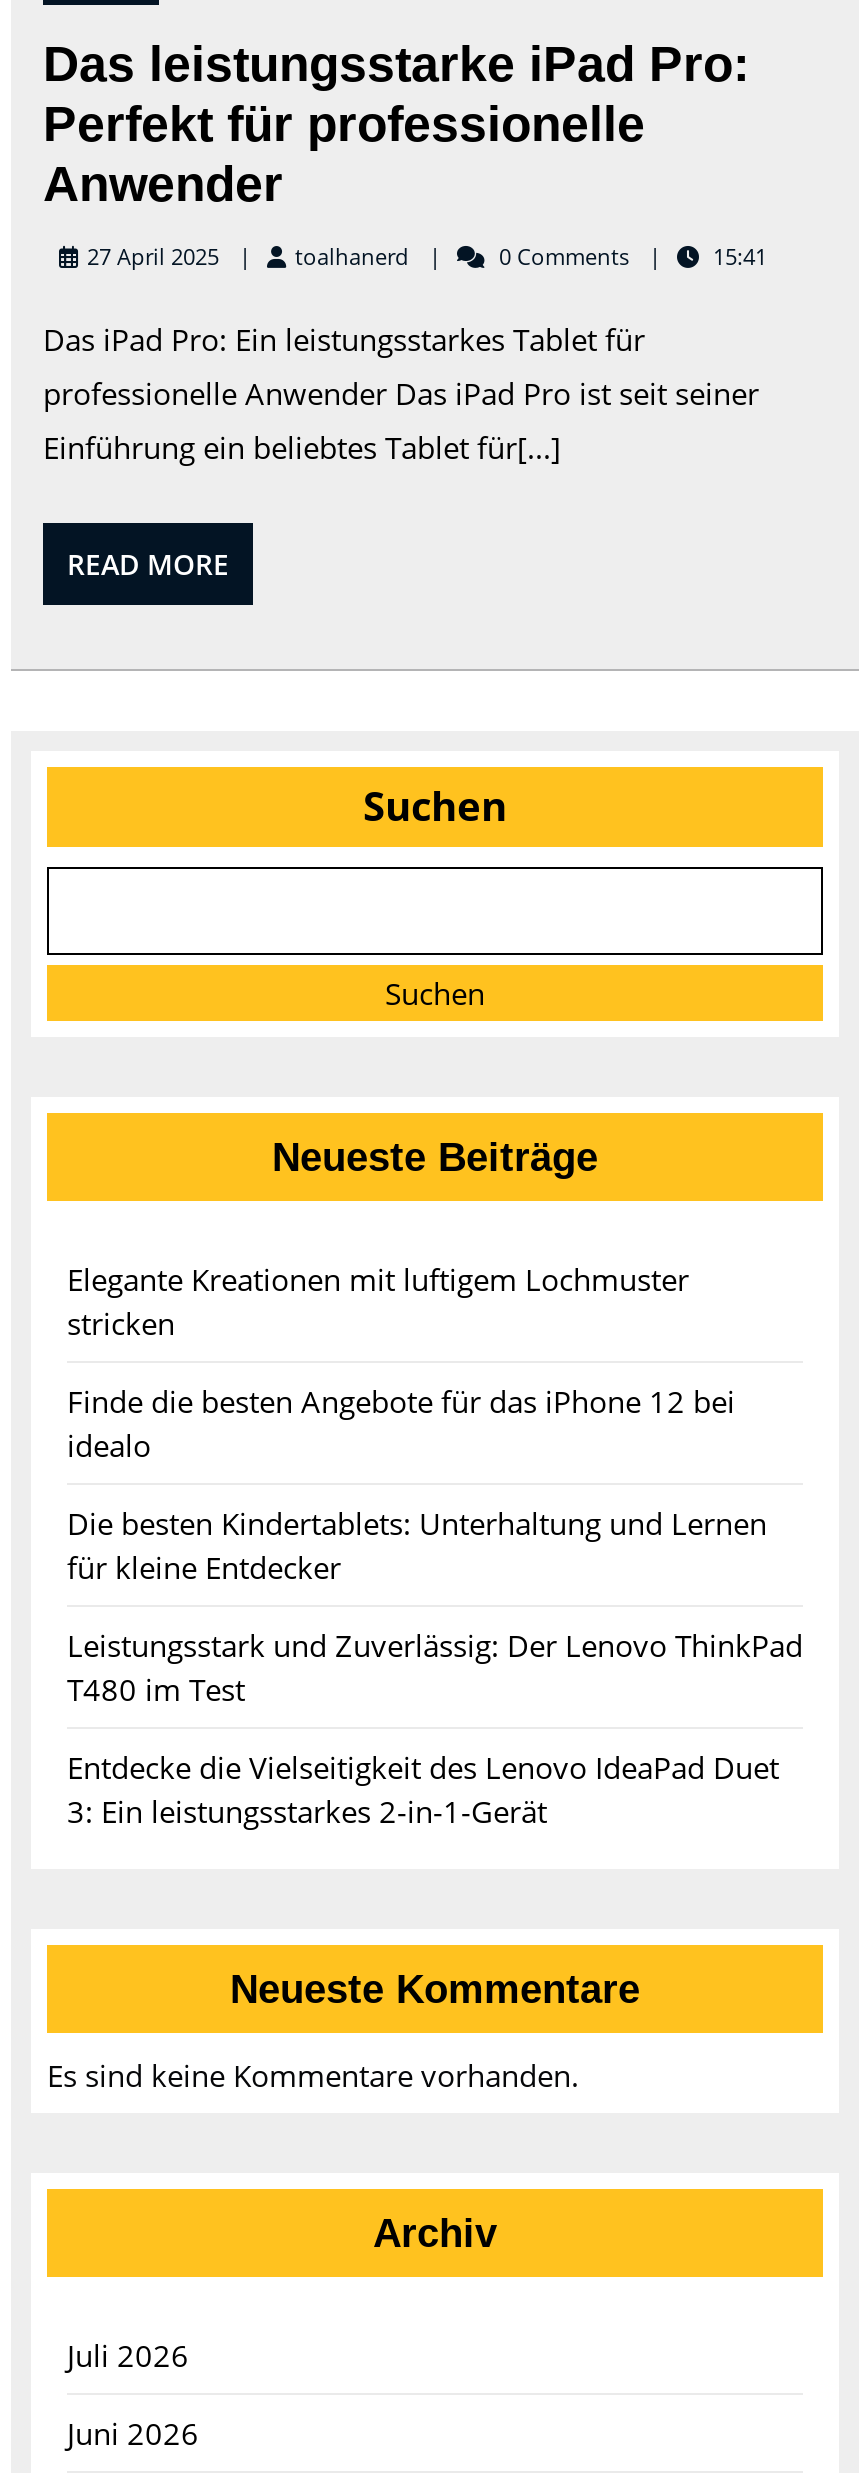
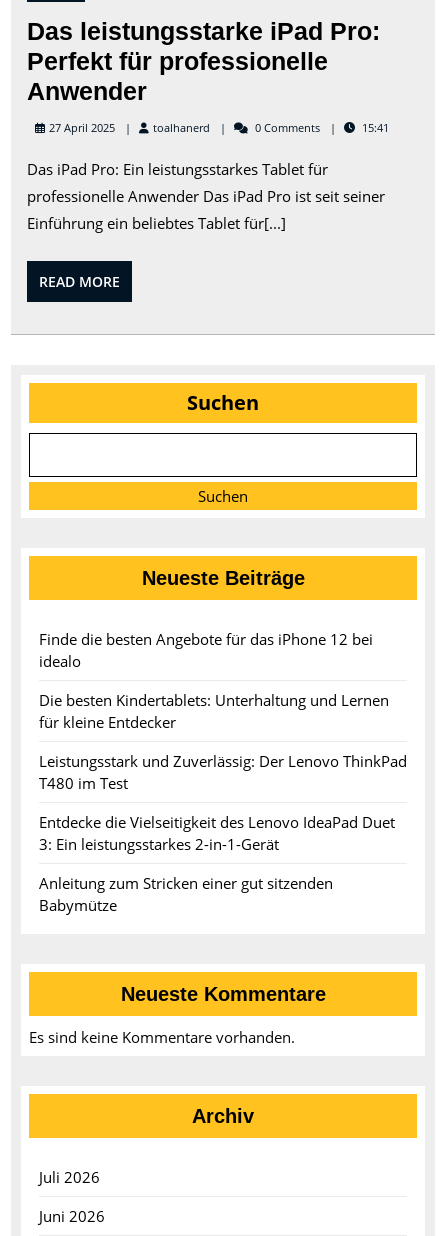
- Elegante Kreationen mit luftigem Lochmuster
- stricken

moved up: Finde die besten Angebote für das iPhone 12 bei | idealo | Die besten Kindertablets: Unterhaltung und Lernen | für kleine Entdecker | Leistungsstark und Zuverlässig: Der Lenovo ThinkPad | T480 im Test | Entdecke die Vielseitigkeit des Lenovo IdeaPad Duet | 3: Ein leistungsstarkes 2-in-1-Gerät

+ Anleitung zum Stricken einer gut sitzenden
+ Babymütze
